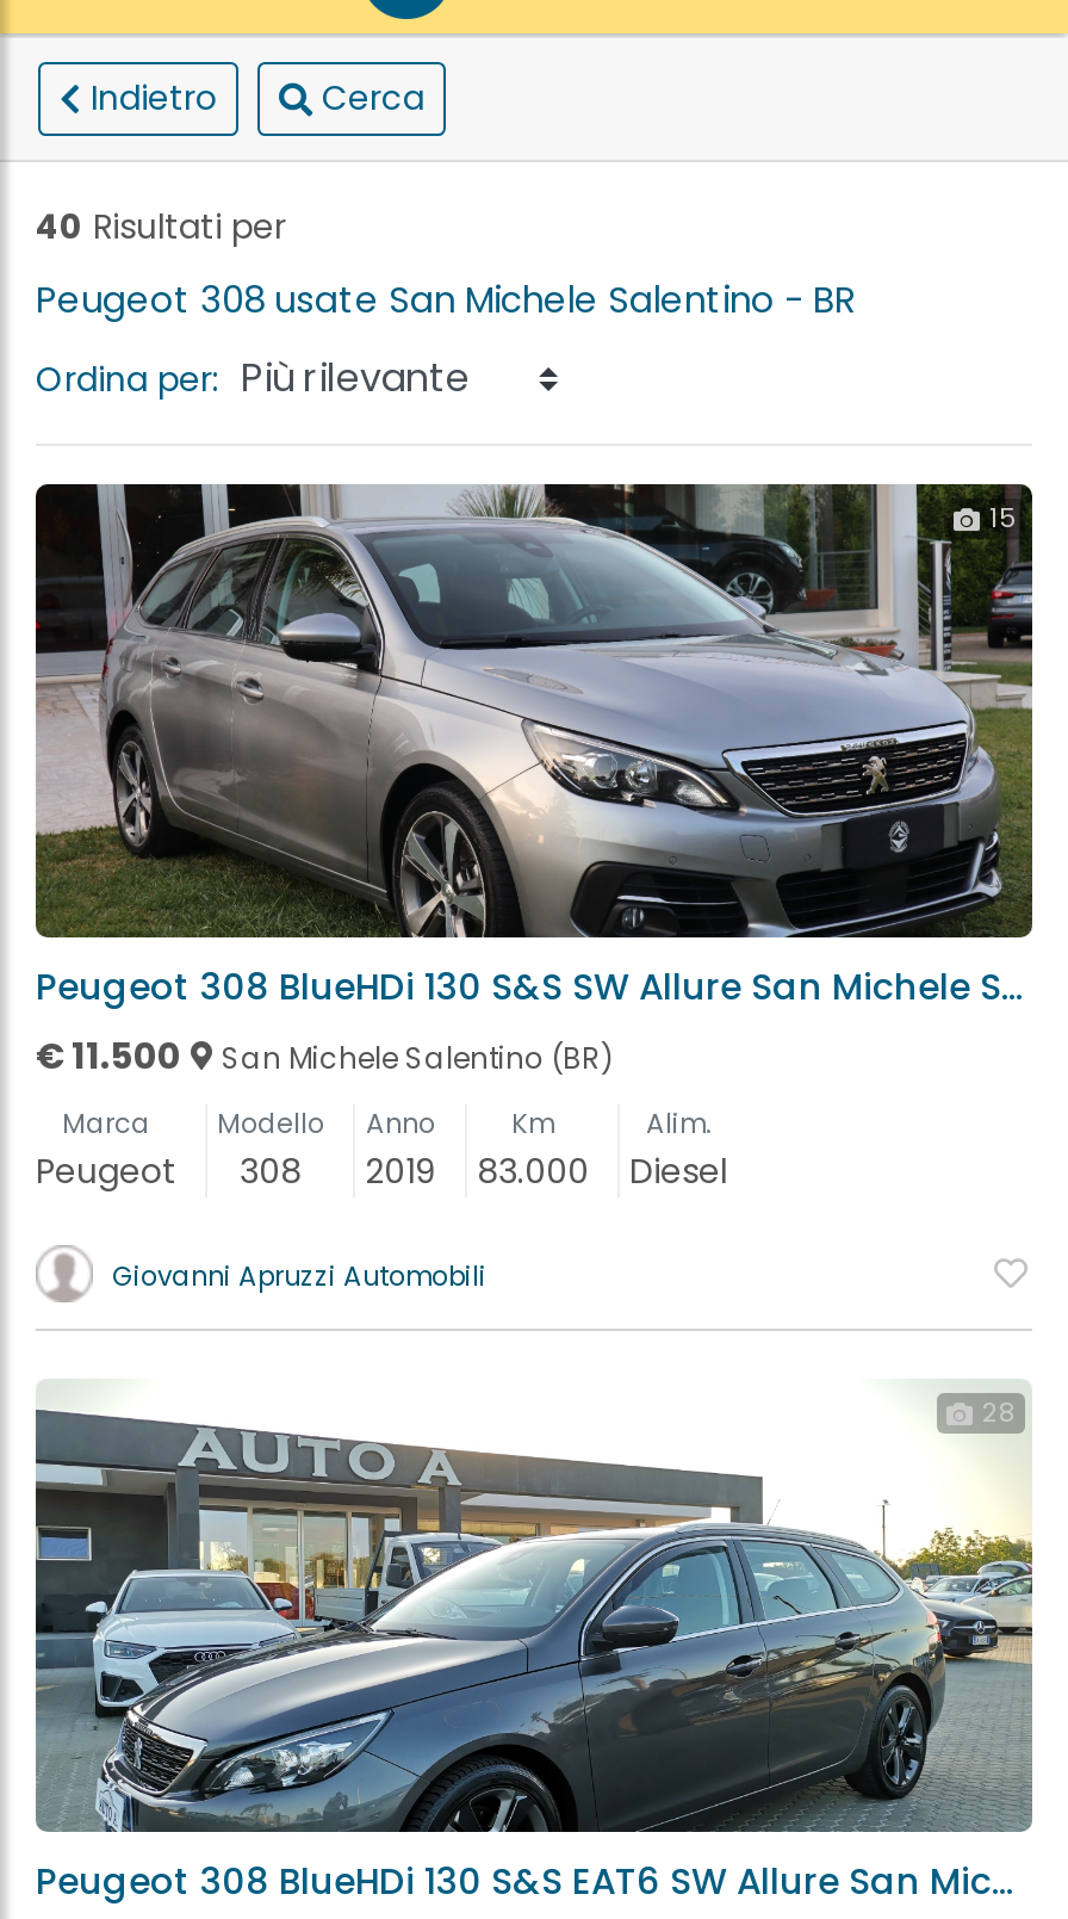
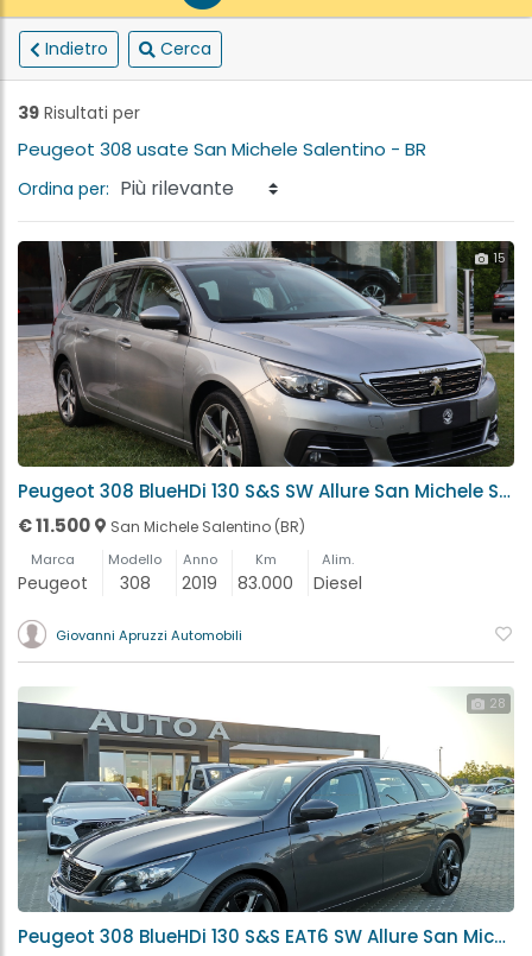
- 40 Risultati per
+ 39 Risultati per
